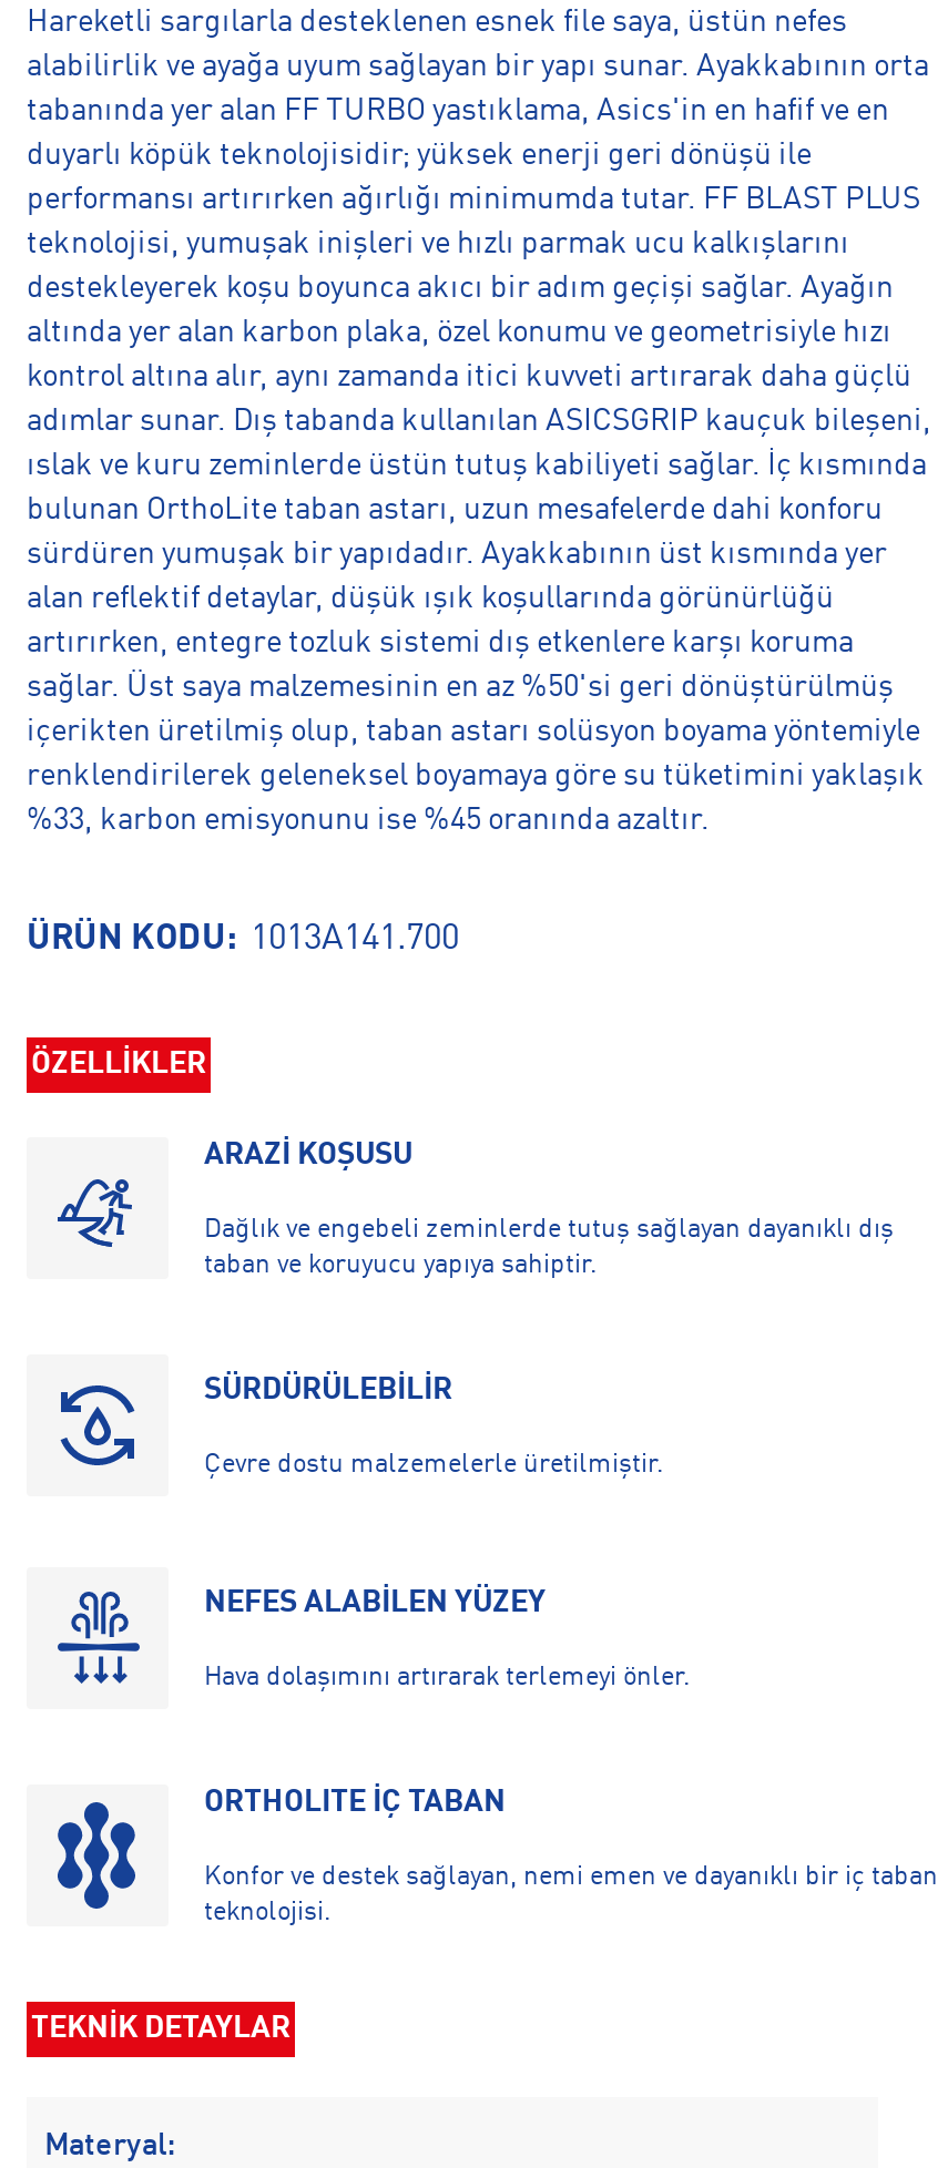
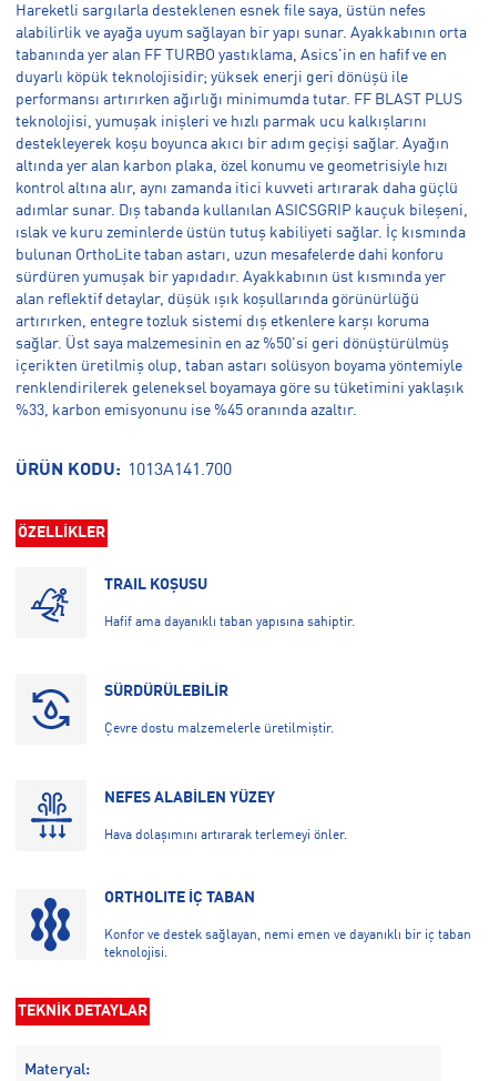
- ARAZİ KOŞUSU
+ TRAIL KOŞUSU

- Dağlık ve engebeli zeminlerde tutuş sağlayan dayanıklı dış
- taban ve koruyucu yapıya sahiptir.
+ Hafif ama dayanıklı taban yapısına sahiptir.
